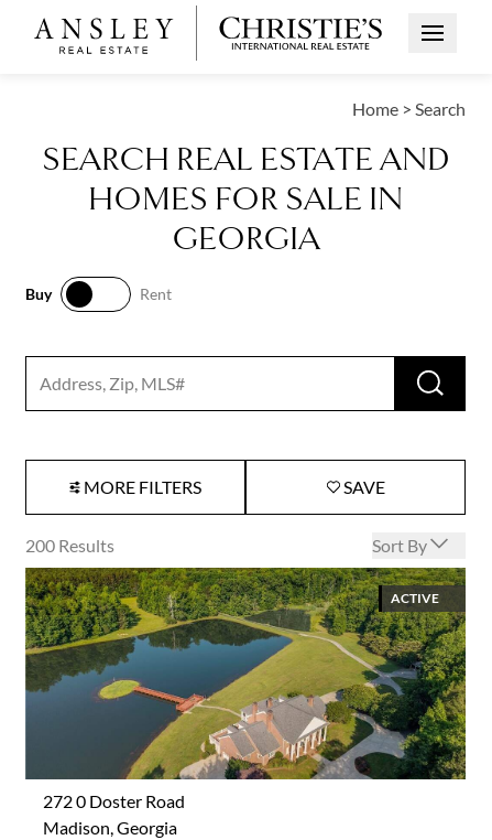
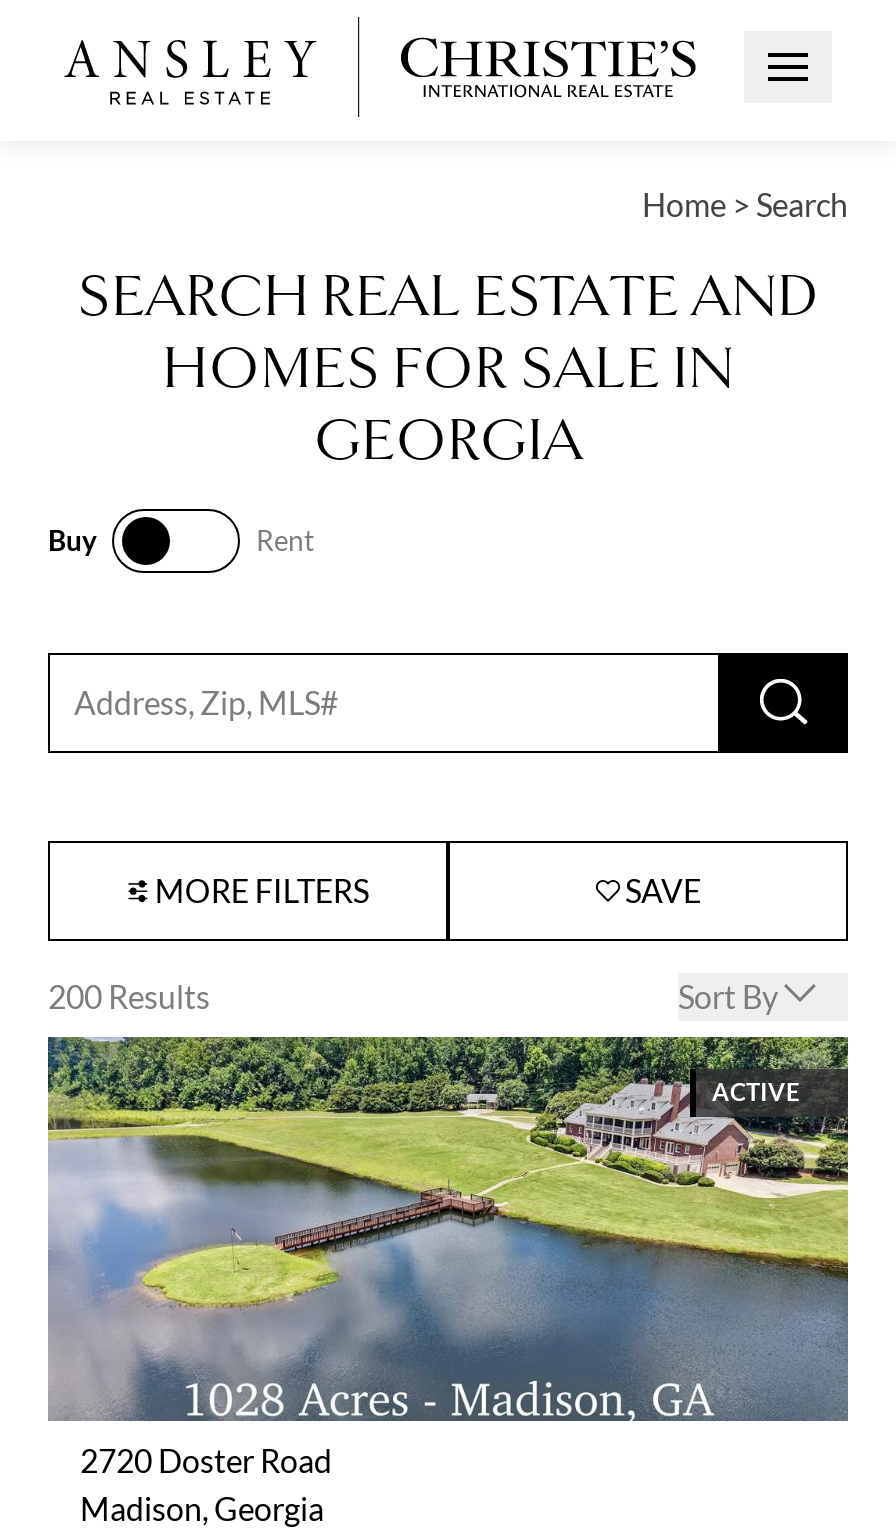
- [image]
- 272 0 Doster Road
+ [image]
+ 2720 Doster Road
